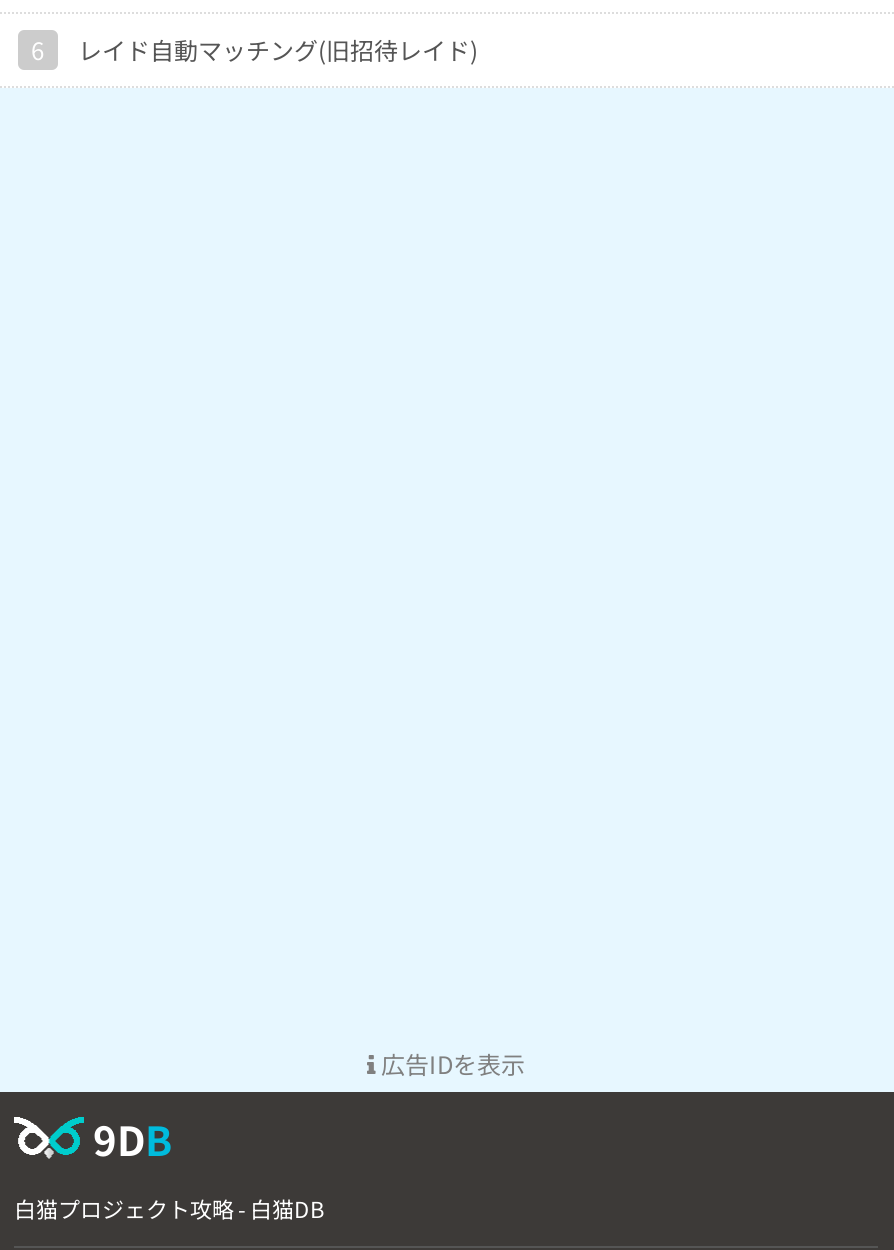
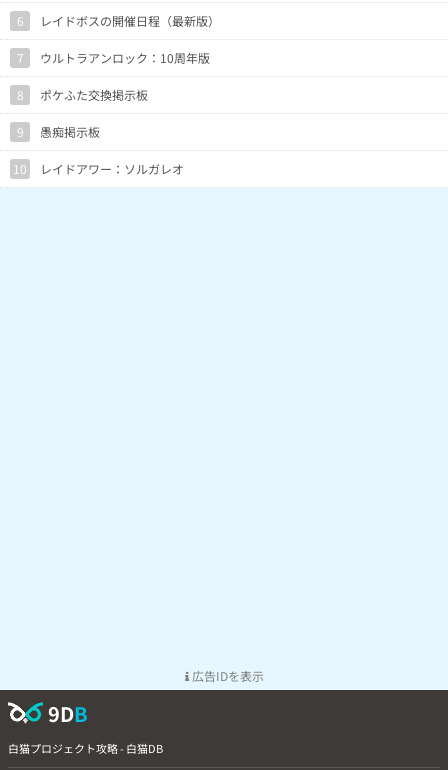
- レイド自動マッチング(旧招待レイド)
+ レイドボスの開催日程（最新版）
+ 7
+ ウルトラアンロック：10周年版
+ 8
+ ポケふた交換掲示板
+ 9
+ 愚痴掲示板
+ 10
+ レイドアワー：ソルガレオ
